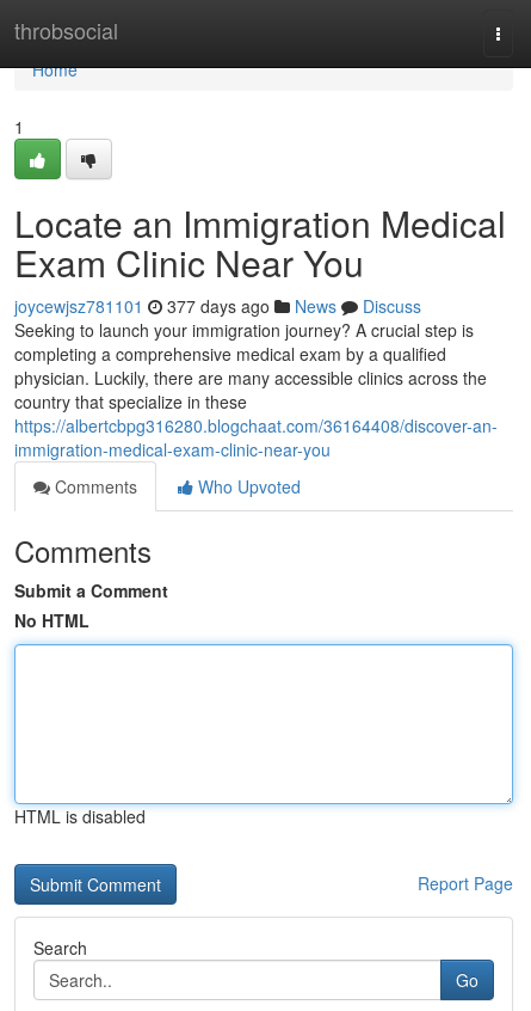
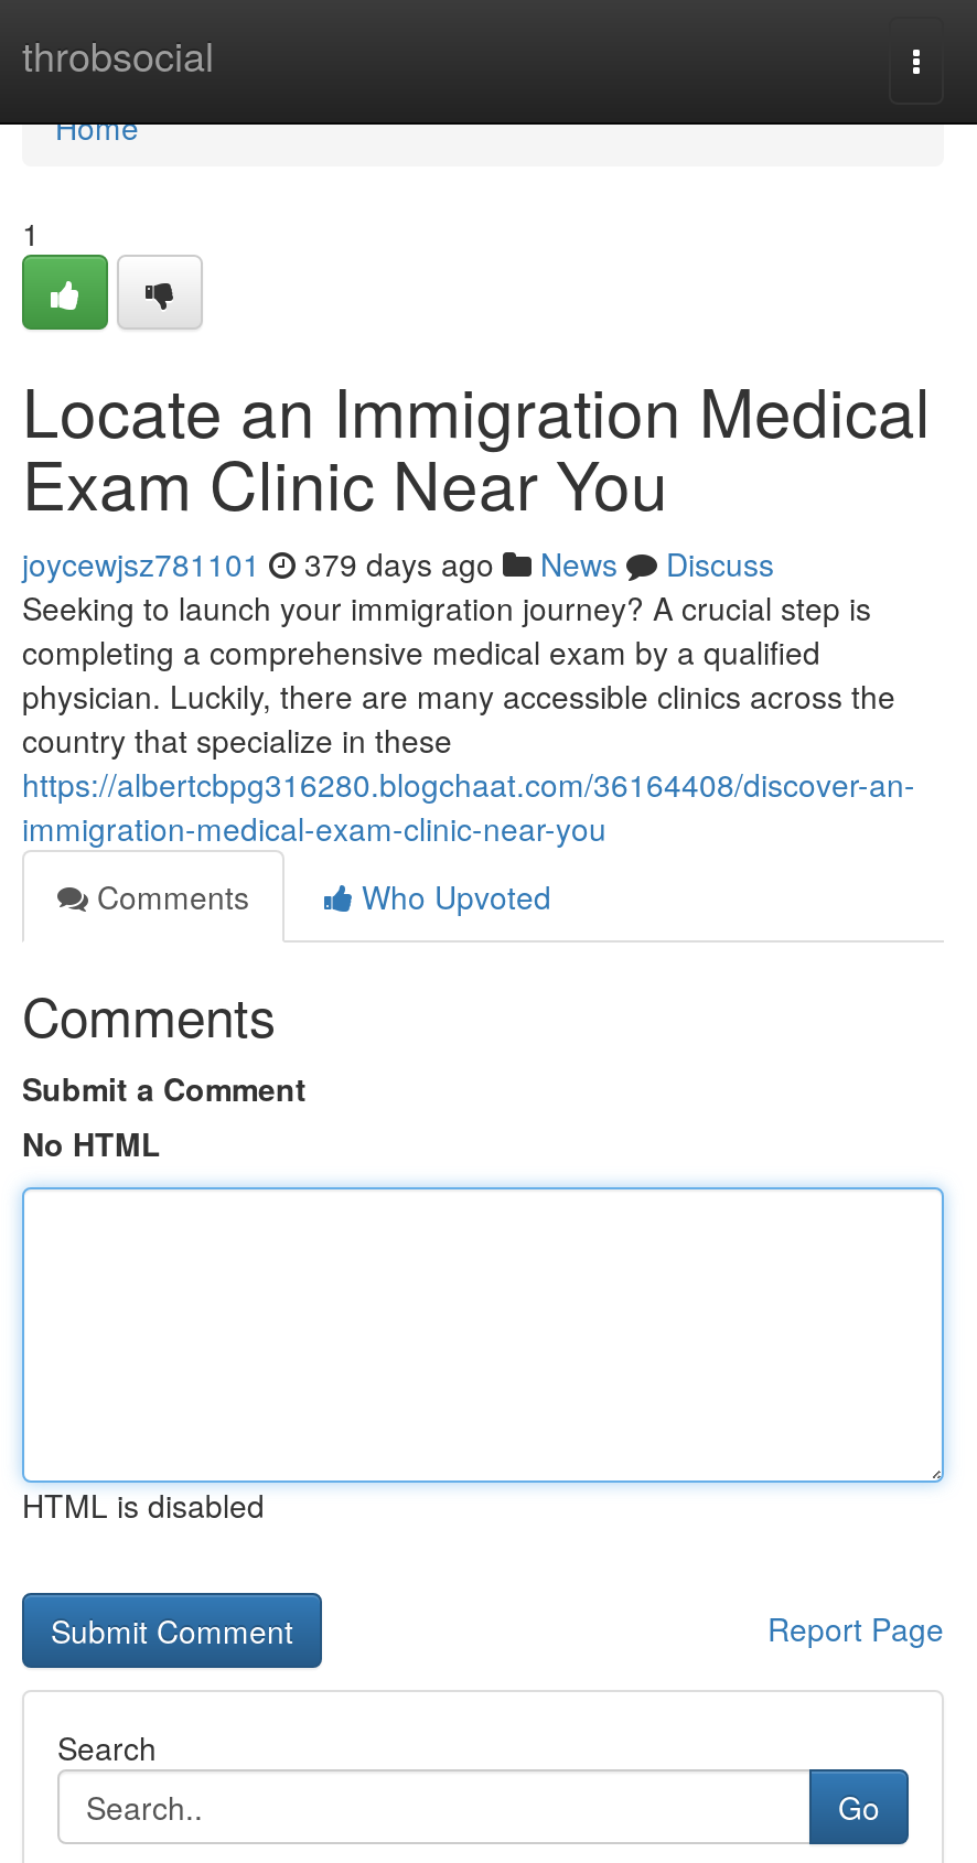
- joycewjsz781101 377 days ago News Discuss
+ joycewjsz781101 379 days ago News Discuss
